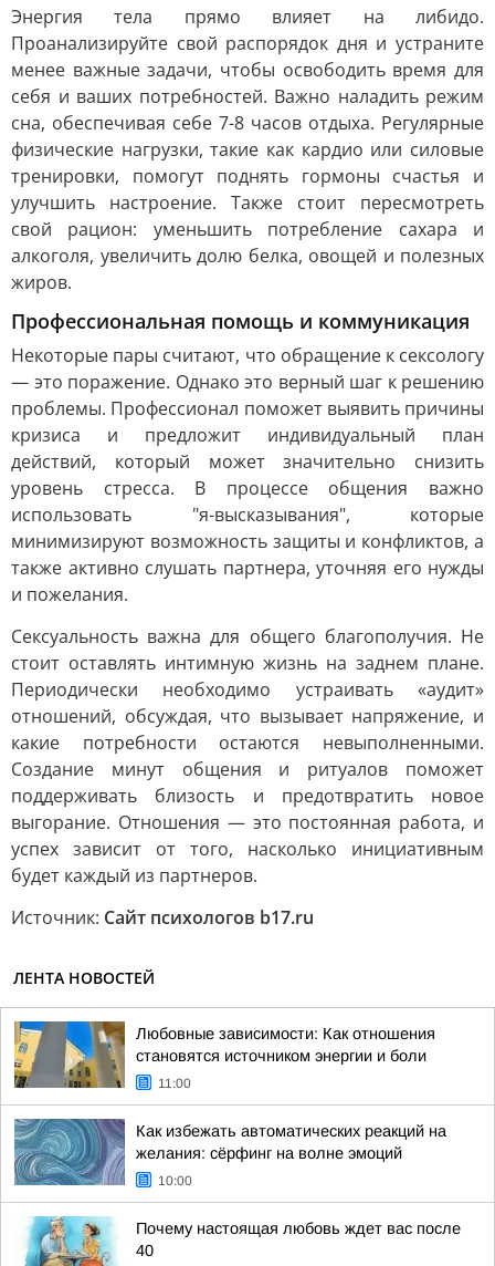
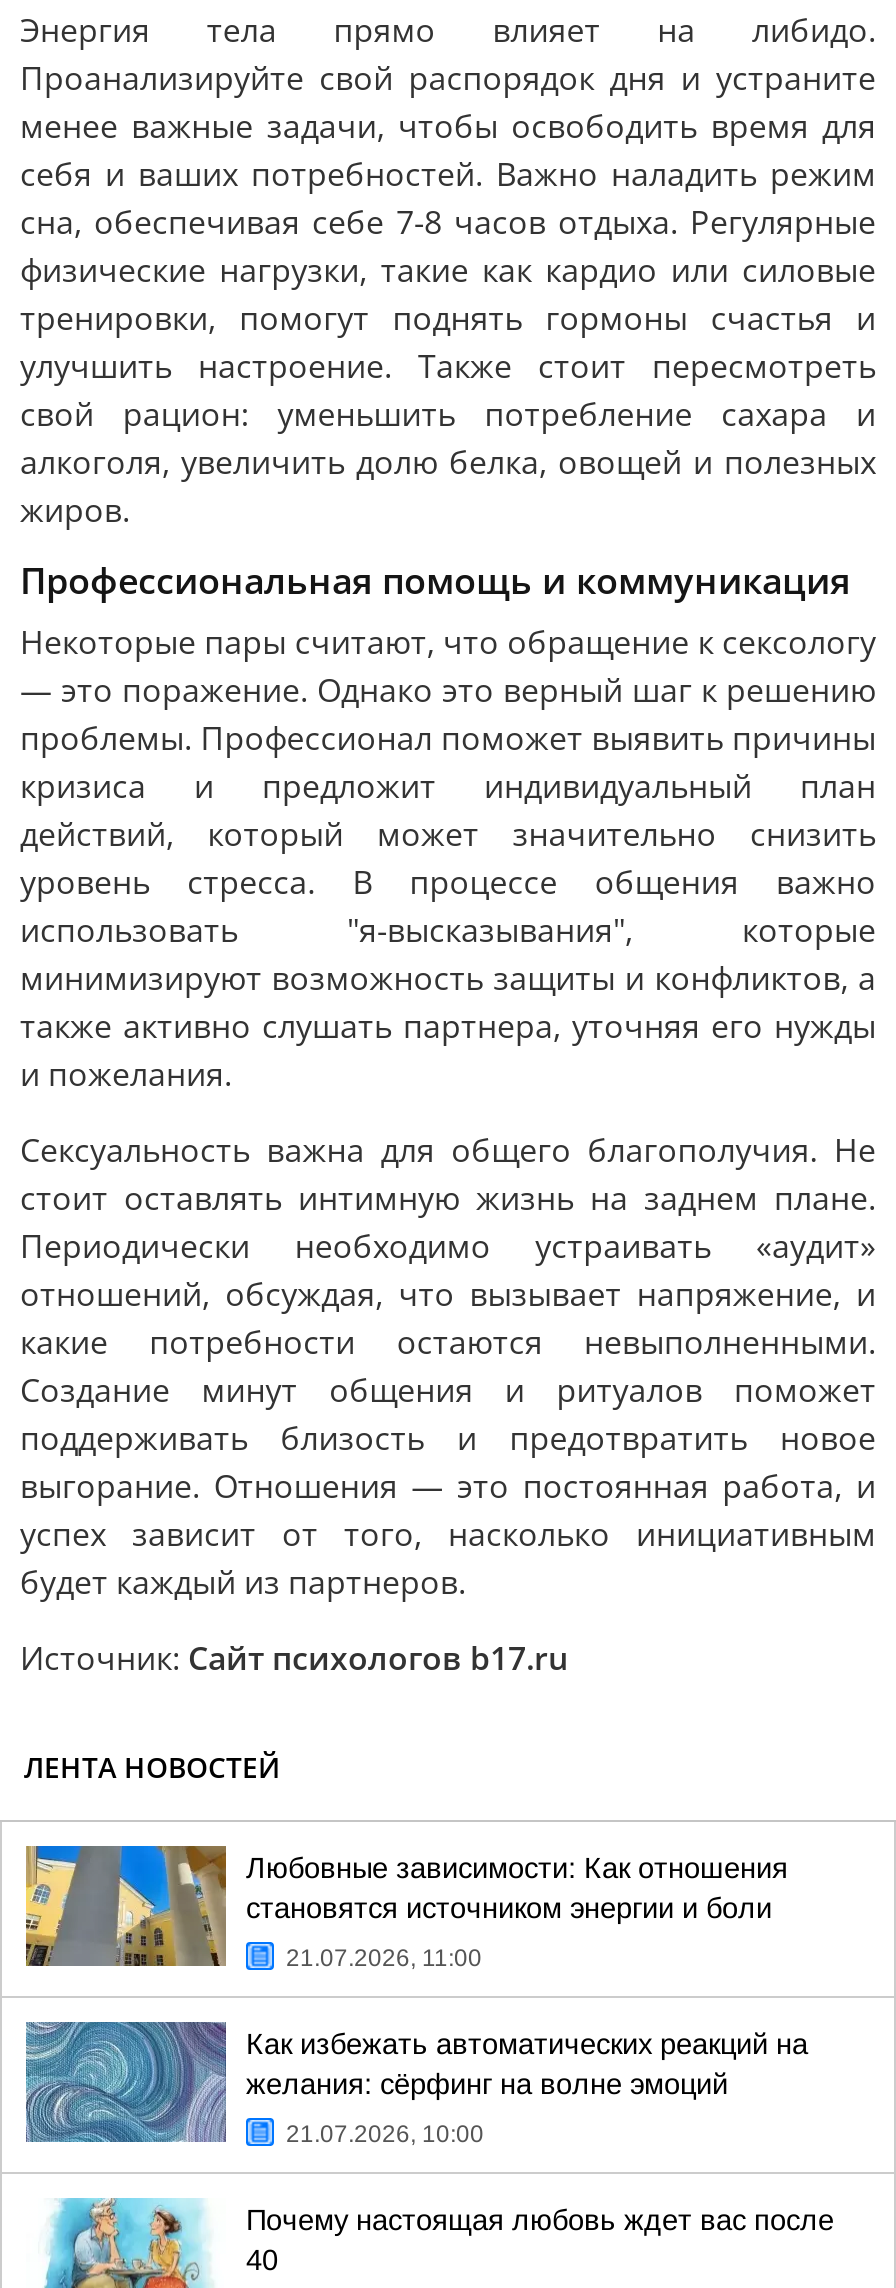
- 11:00
+ 21.07.2026, 11:00

- 10:00
+ 21.07.2026, 10:00
